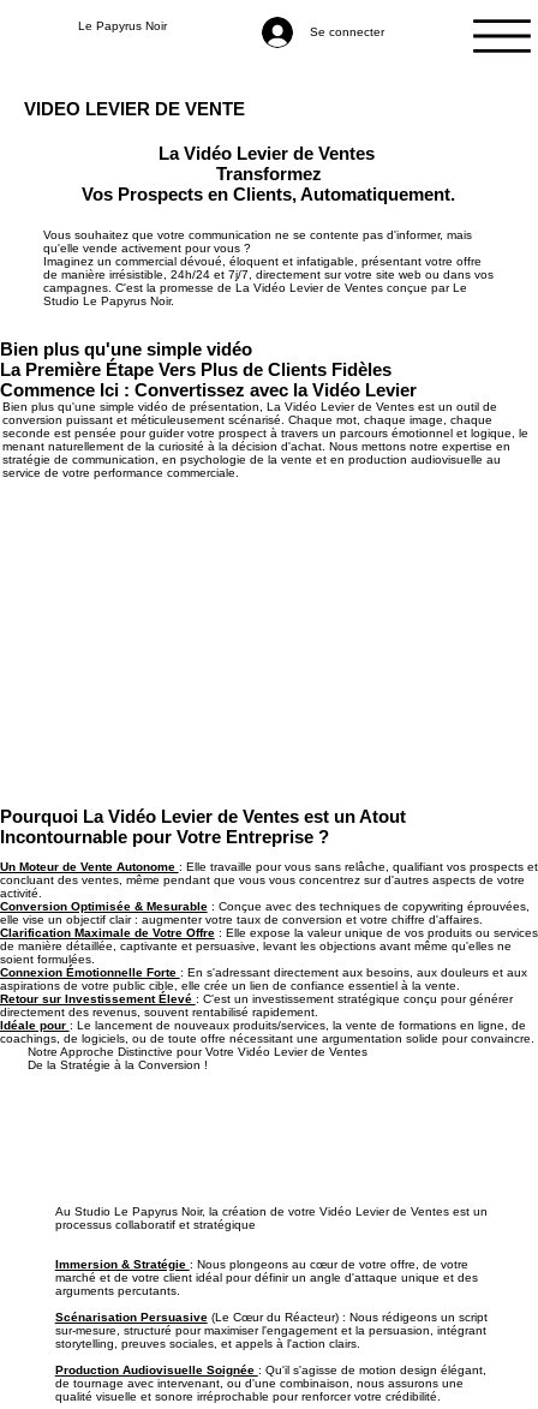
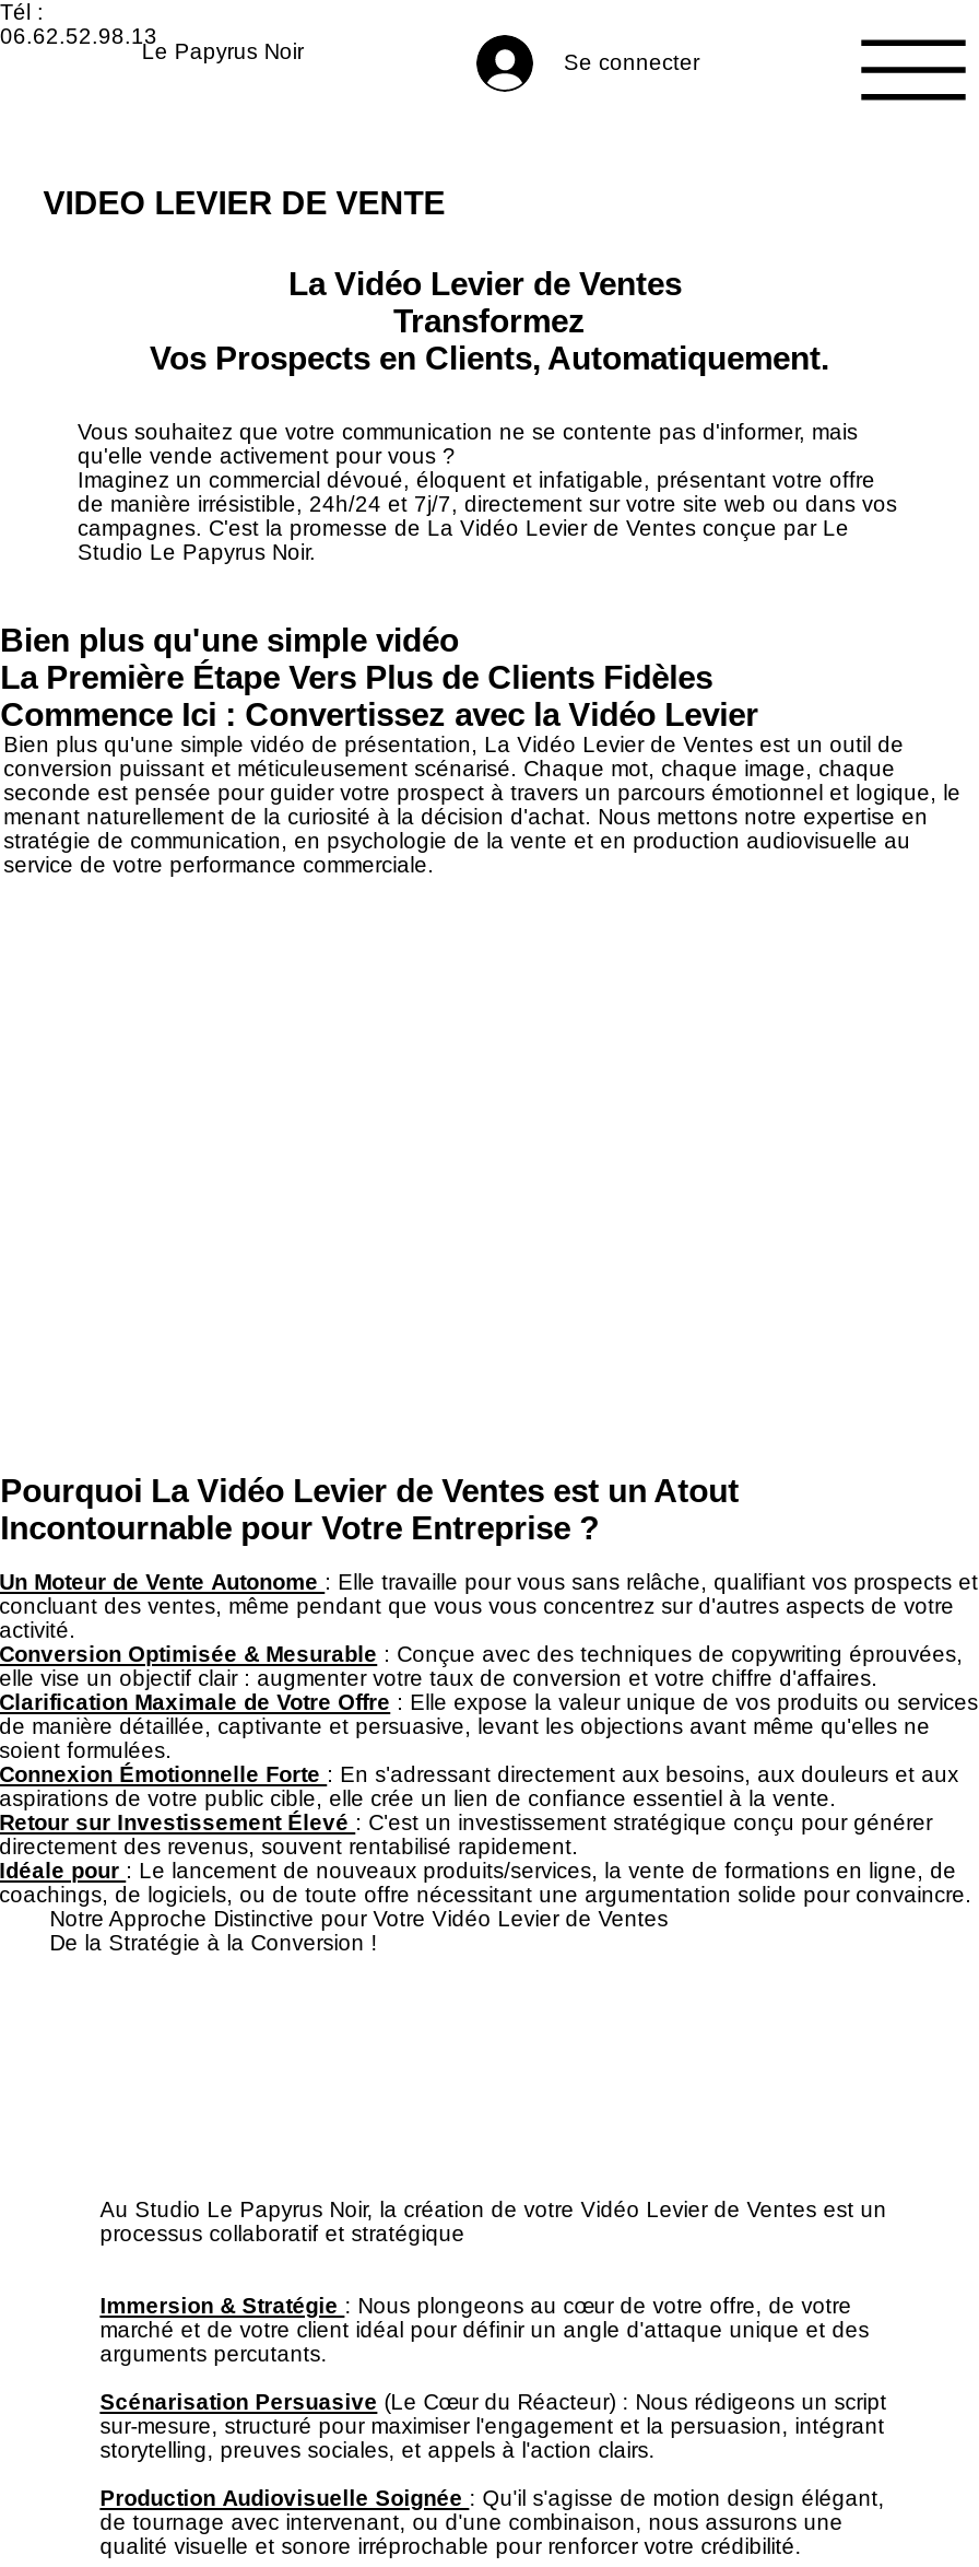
+ Tél :
+ 06.62.52.98.13
